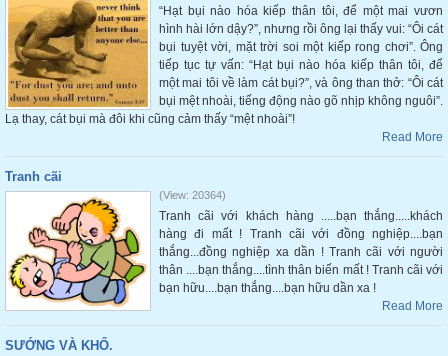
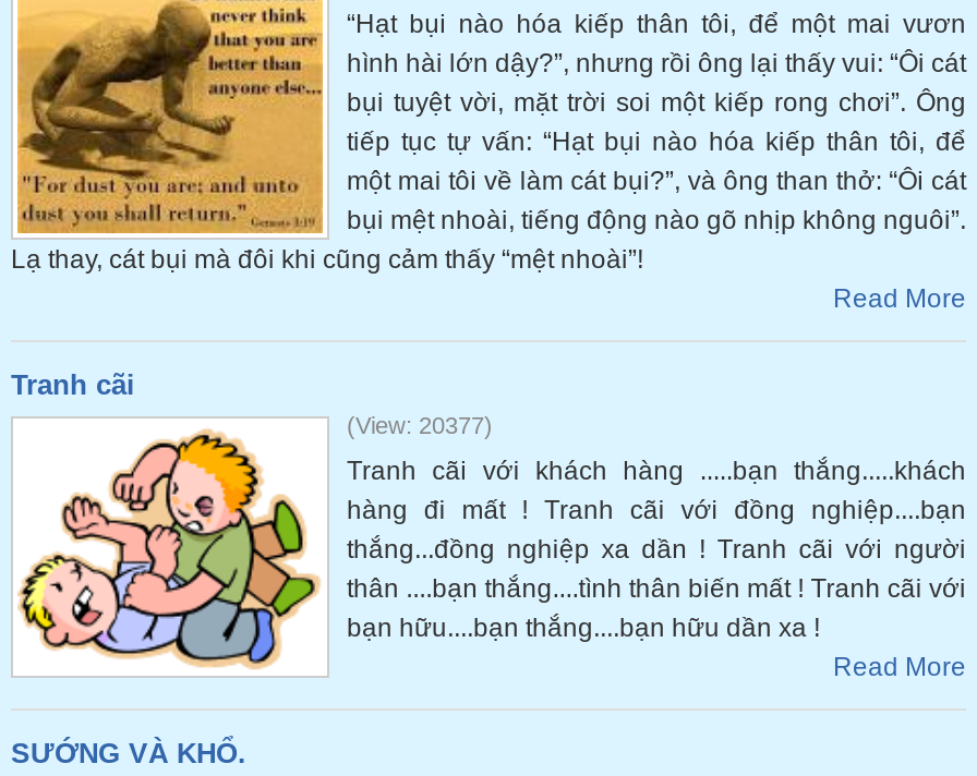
- (View: 20364)
+ (View: 20377)
